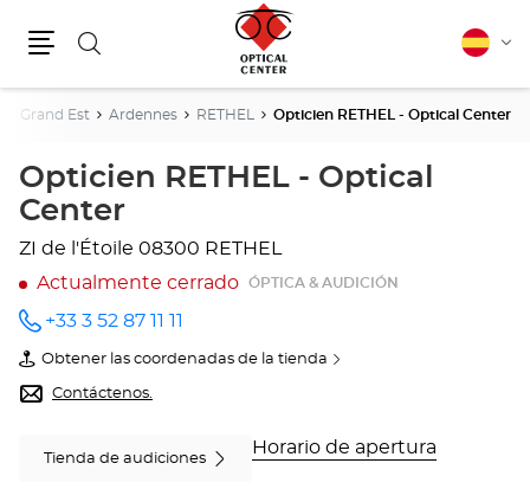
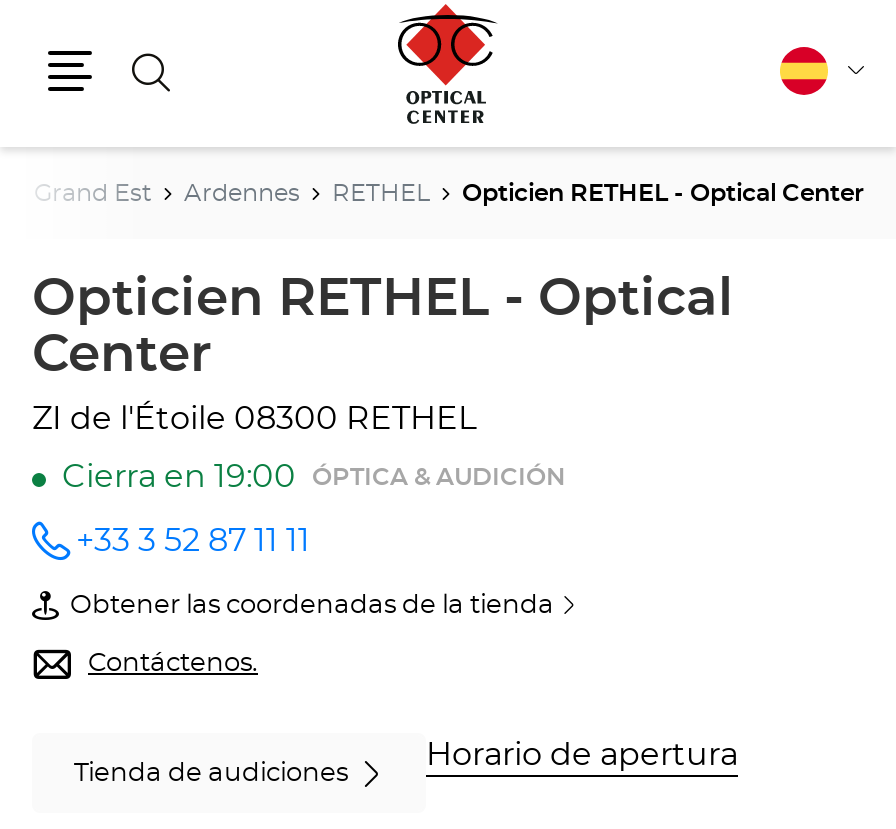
- Actualmente cerrado
+ Cierra en 19:00
